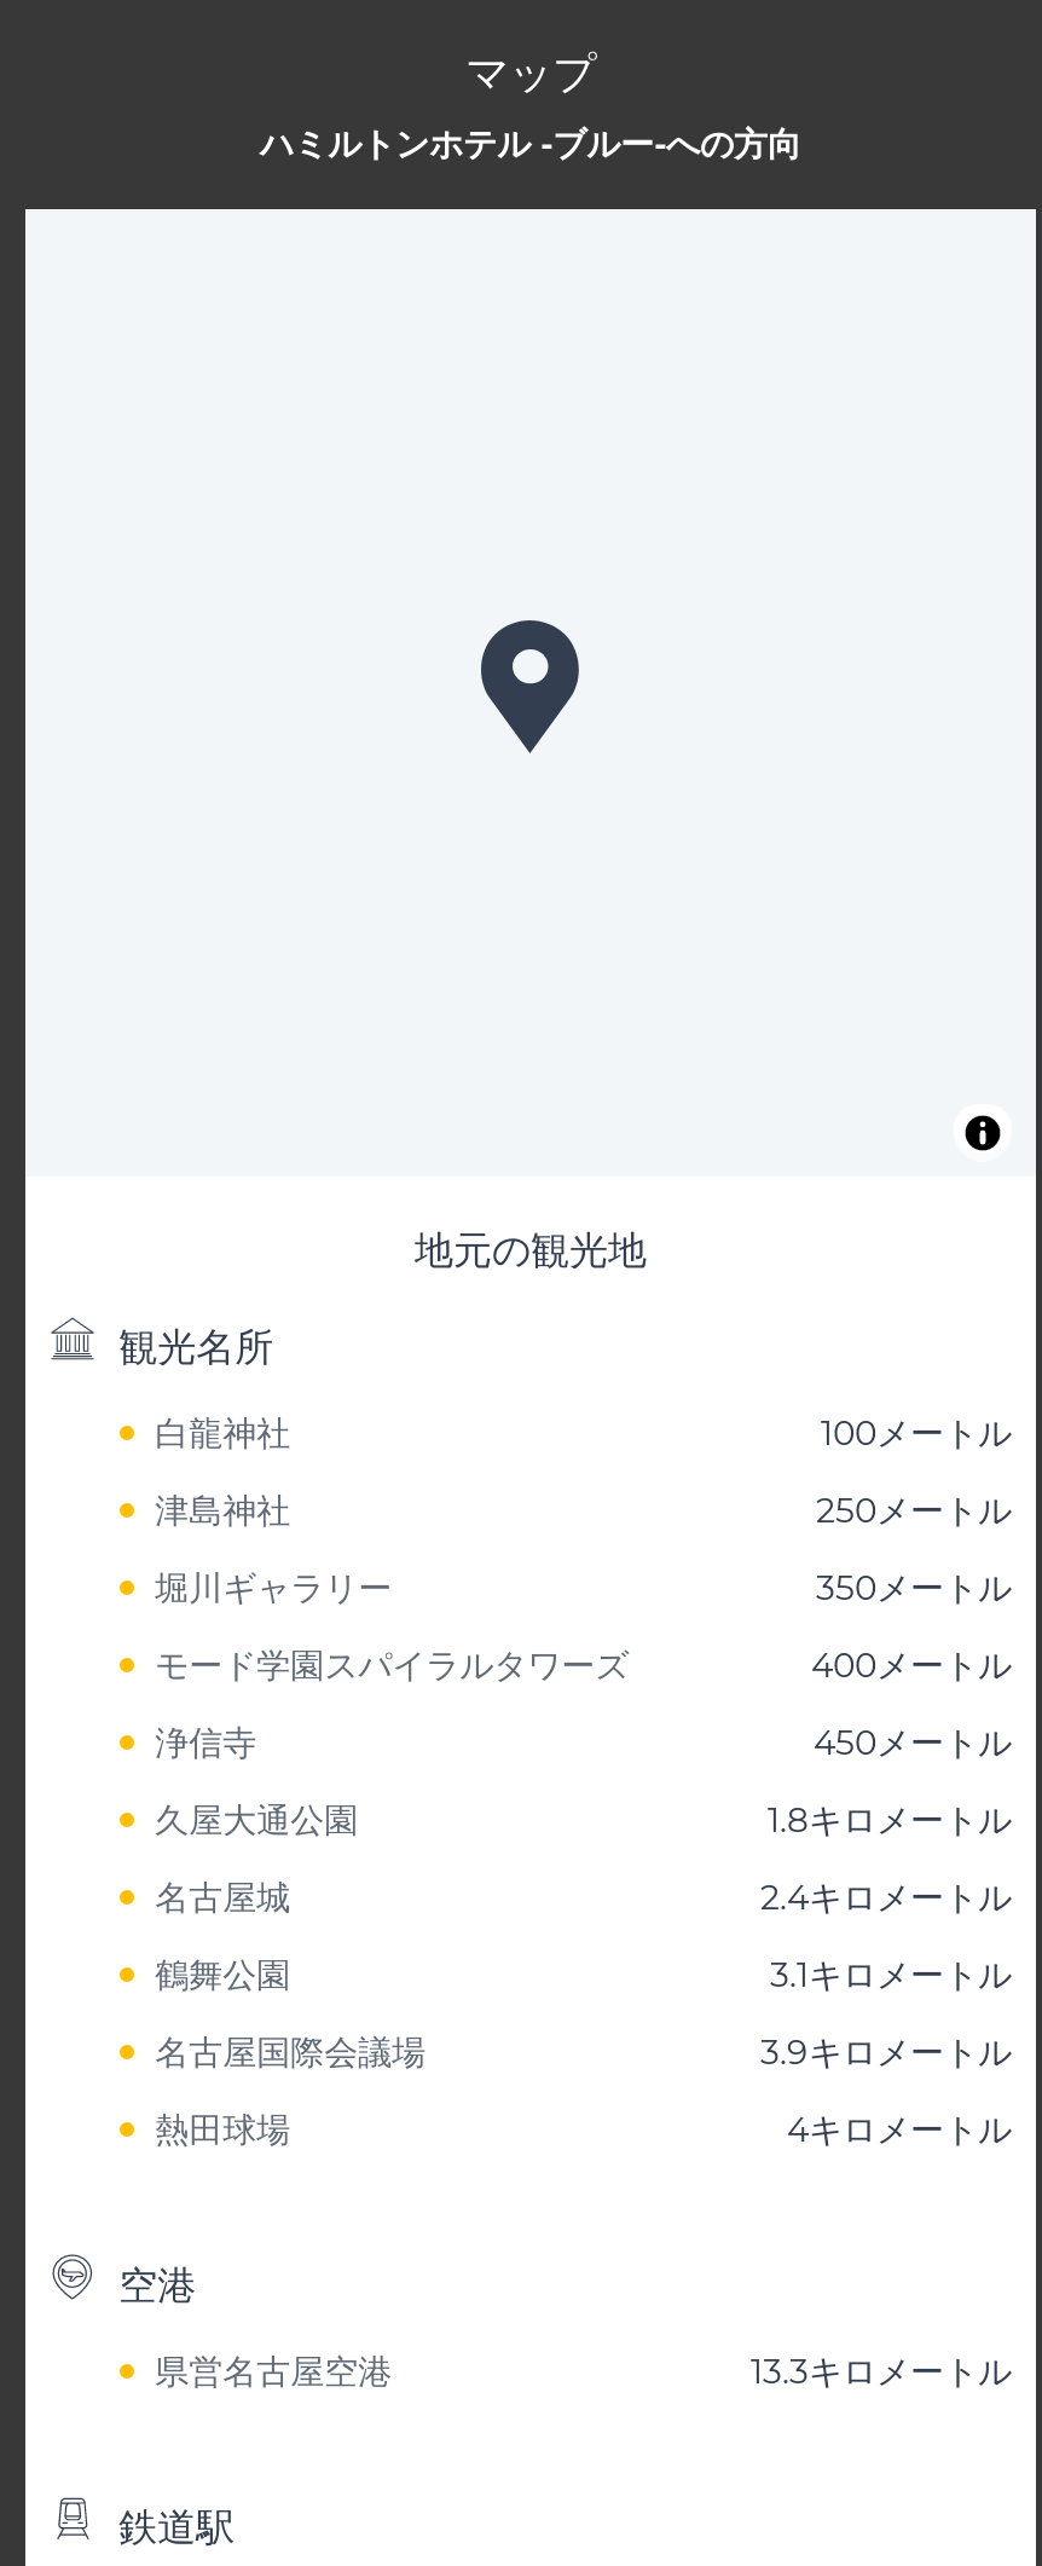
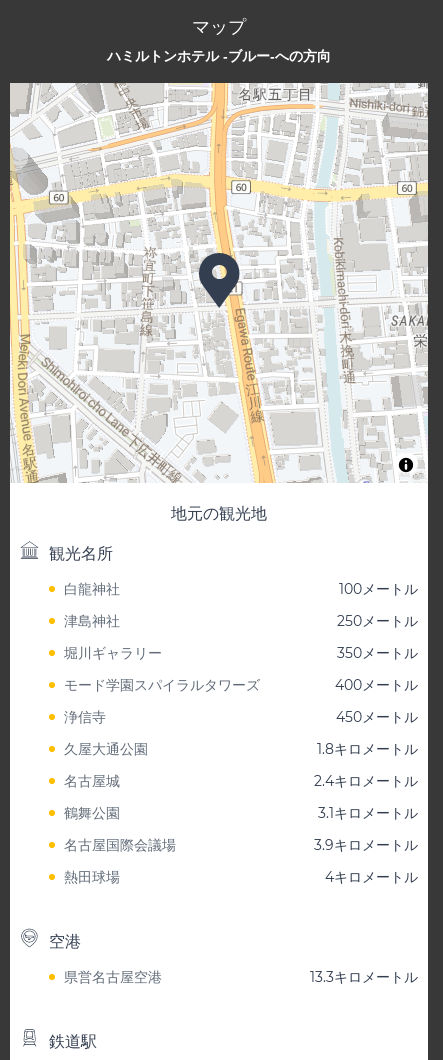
+ [image]
